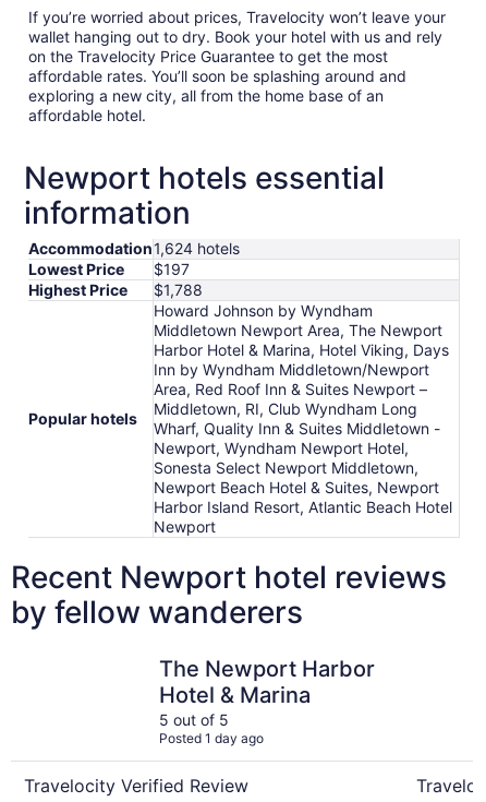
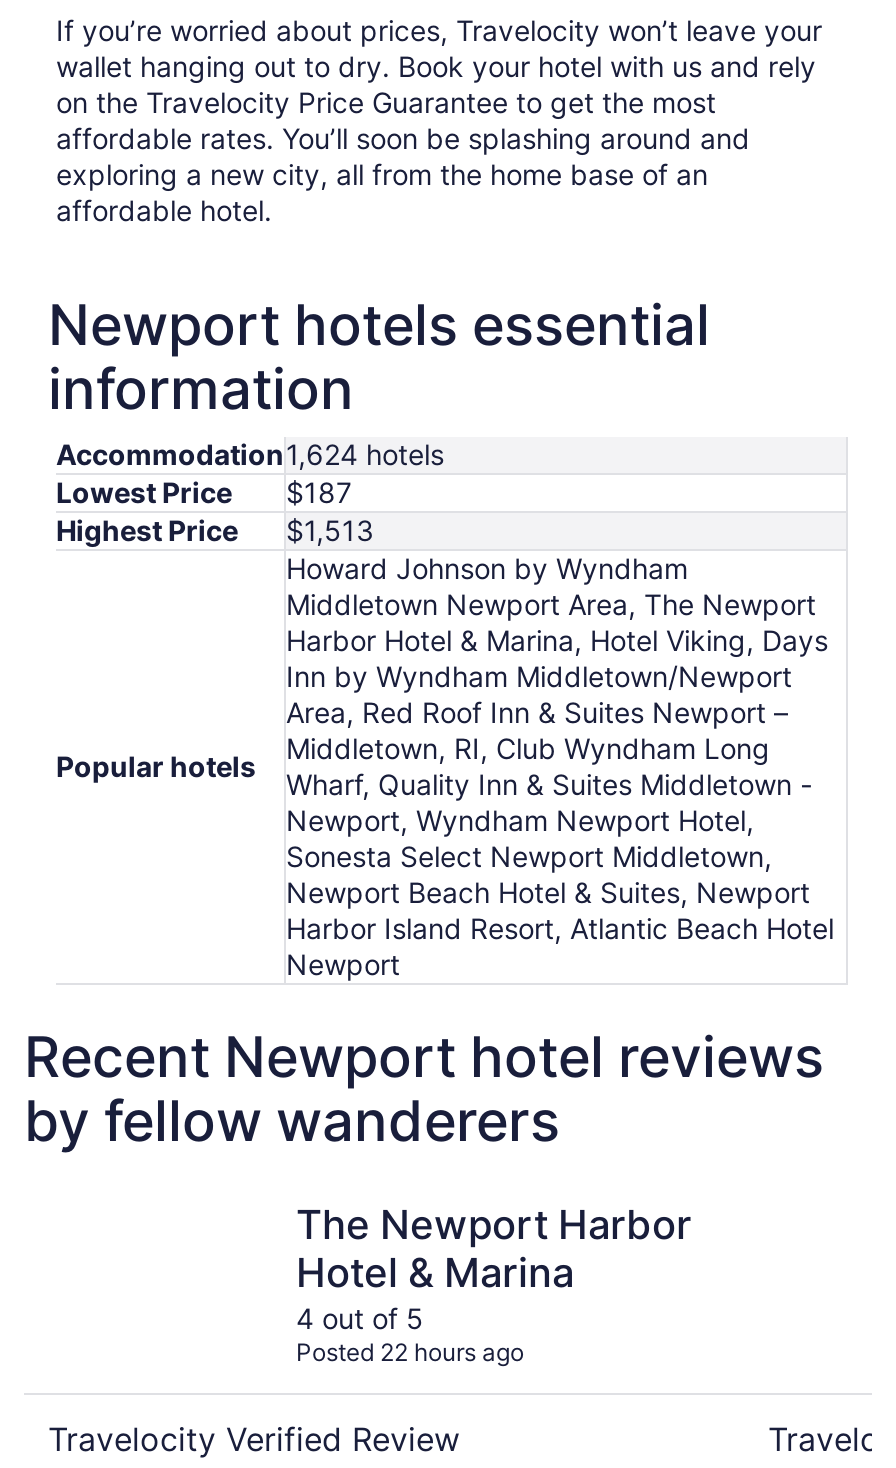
- Lowest Price $197
+ Lowest Price $187

- Highest Price $1,788
+ Highest Price $1,513

- 5 out of 5
+ 4 out of 5

- Posted 1 day ago
+ Posted 22 hours ago
